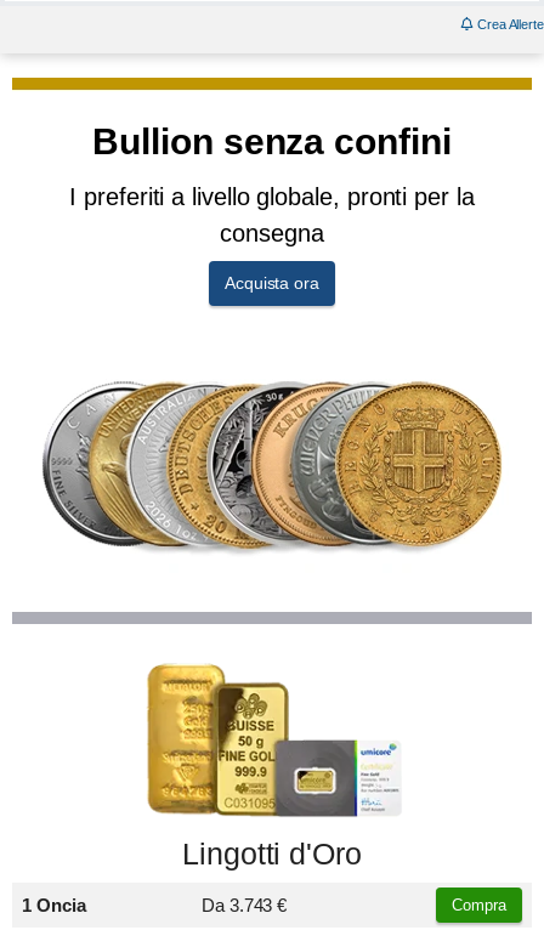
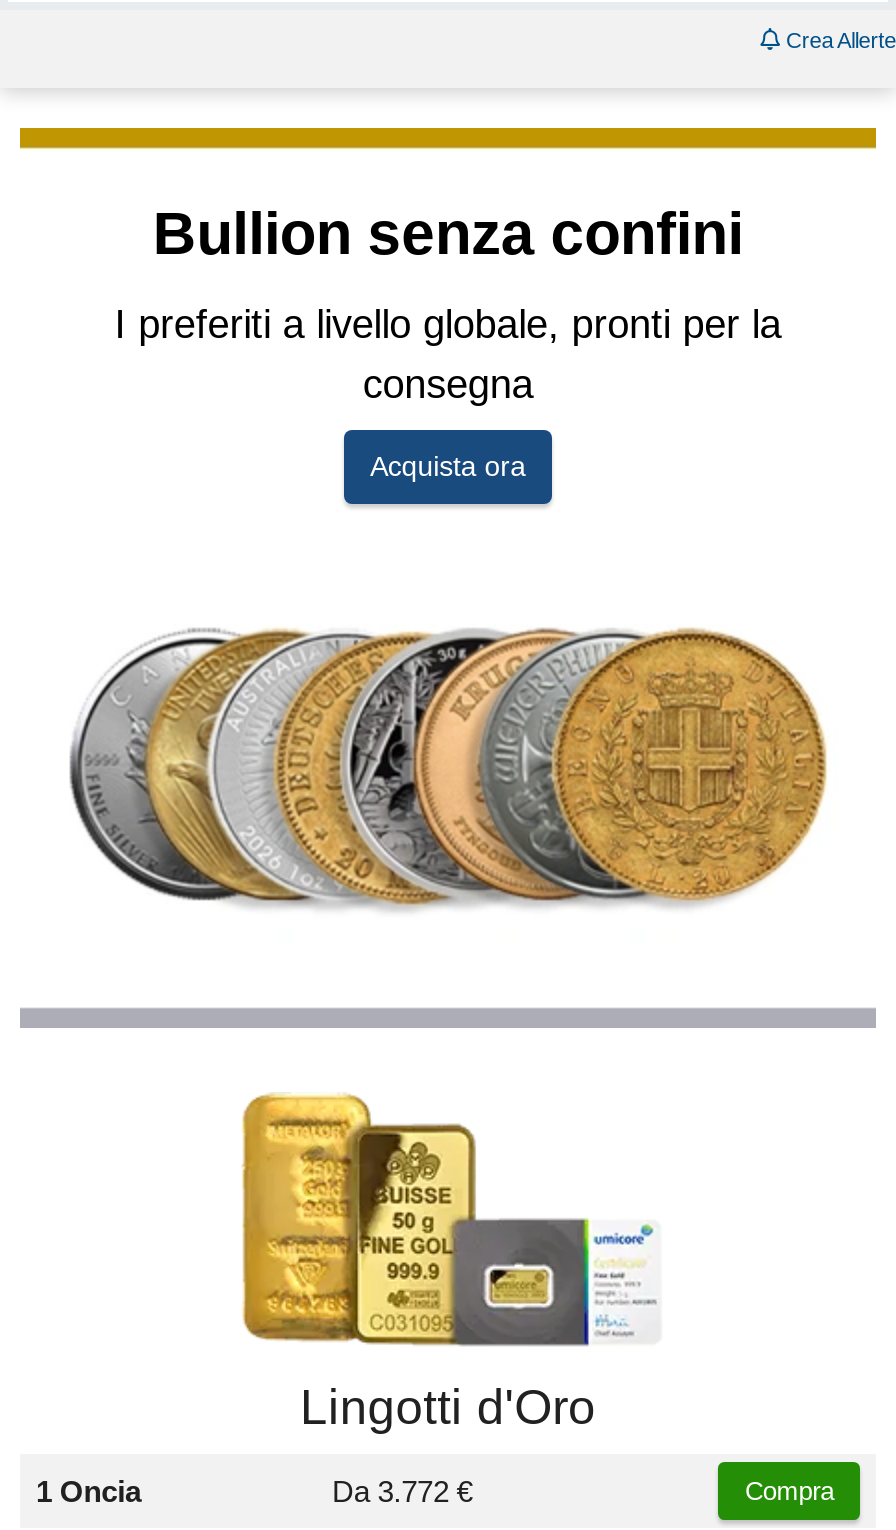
- Da 3.743 €
+ Da 3.772 €
